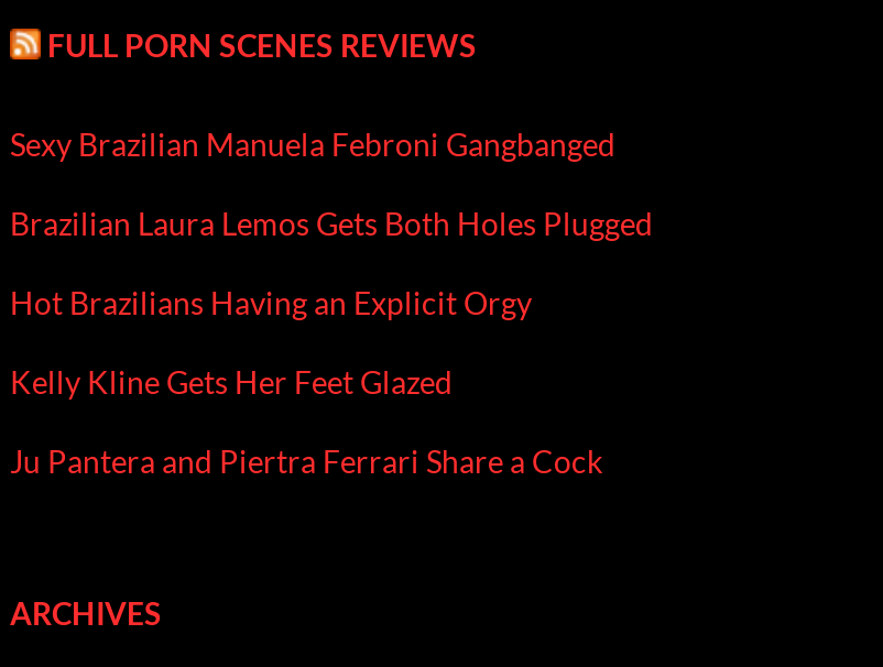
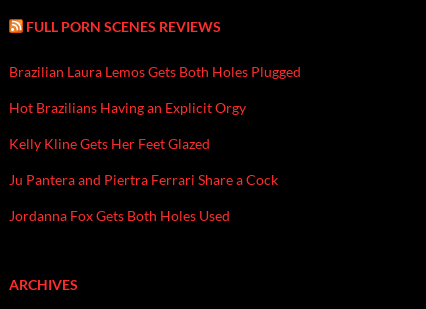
- Sexy Brazilian Manuela Febroni Gangbanged

moved up: Brazilian Laura Lemos Gets Both Holes Plugged | Hot Brazilians Having an Explicit Orgy | Kelly Kline Gets Her Feet Glazed | Ju Pantera and Piertra Ferrari Share a Cock

+ Jordanna Fox Gets Both Holes Used
